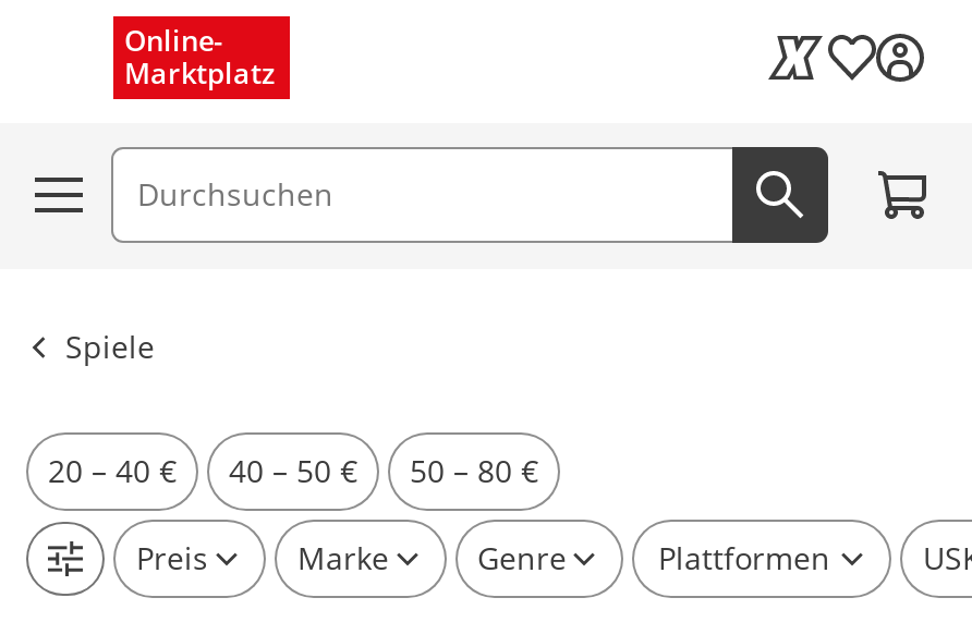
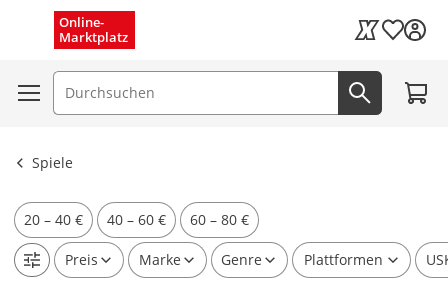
- 40 – 50 €
+ 40 – 60 €

- 50 – 80 €
+ 60 – 80 €
